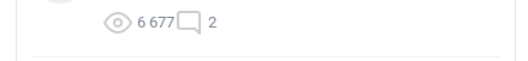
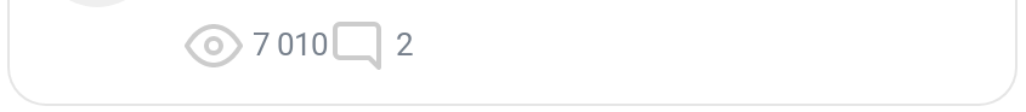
- 6 677 2
+ 7 010 2
